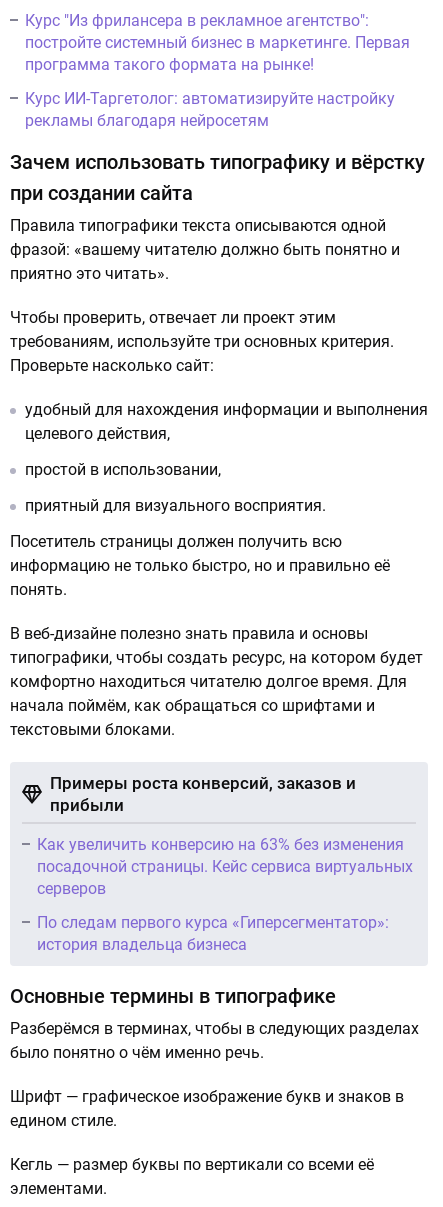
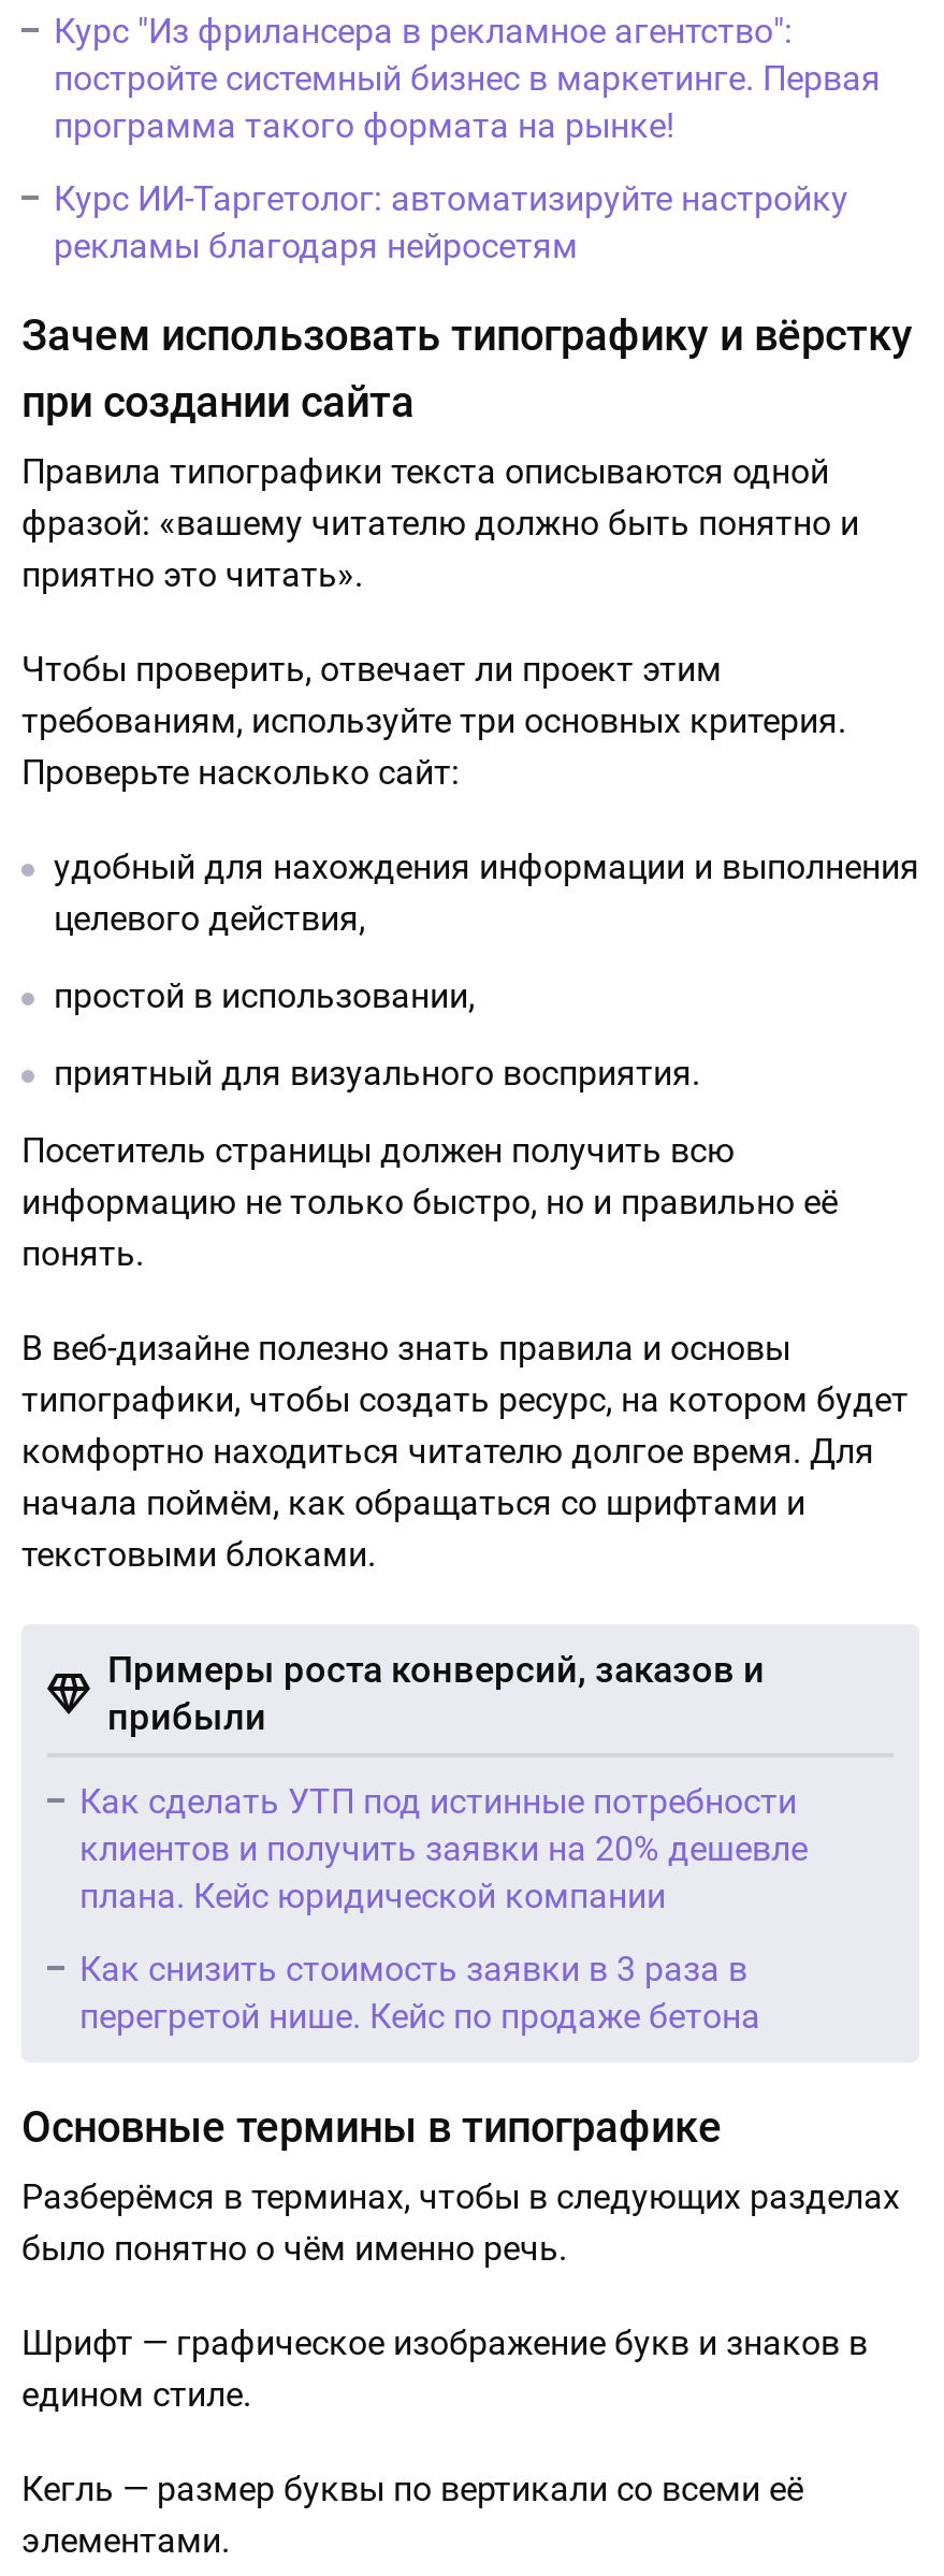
- Как увеличить конверсию на 63% без изменения
- посадочной страницы. Кейс сервиса виртуальных
- серверов
+ Как сделать УТП под истинные потребности
+ клиентов и получить заявки на 20% дешевле
+ плана. Кейс юридической компании

- По следам первого курса «Гиперсегментатор»:
- история владельца бизнеса
+ Как снизить стоимость заявки в 3 раза в
+ перегретой нише. Кейс по продаже бетона
